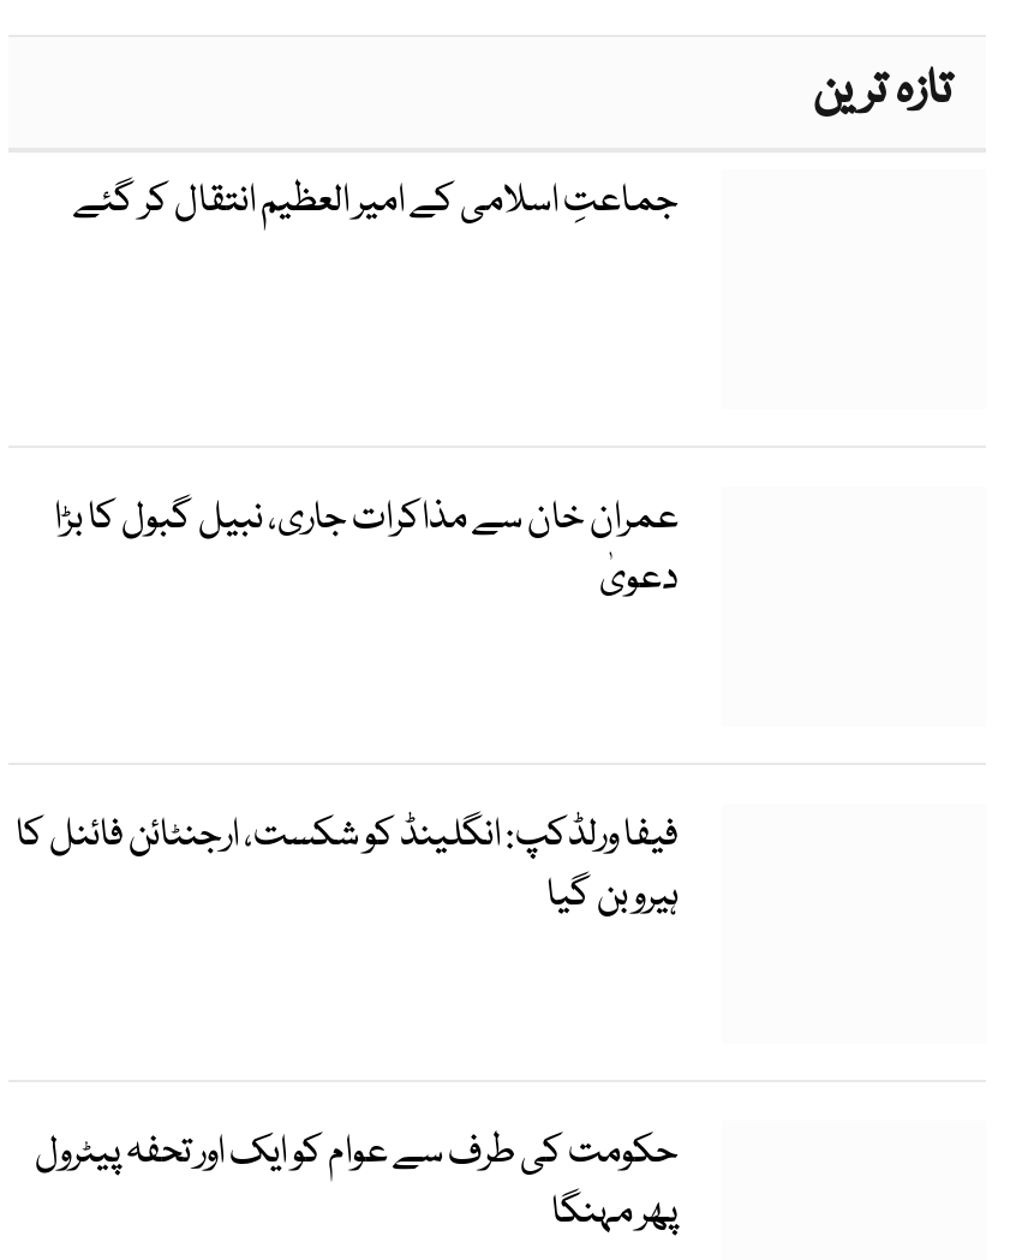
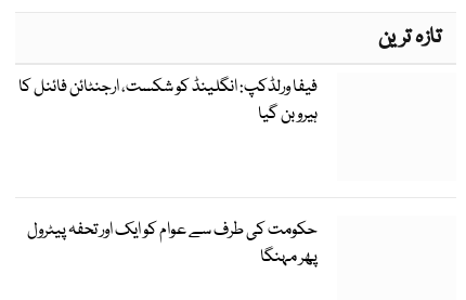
- جماعتِ اسلامی کے امیر العظیم انتقال کر گئے

- عمران خان سے مذاکرات جاری، نبیل گبول کا بڑا
- دعویٰ
